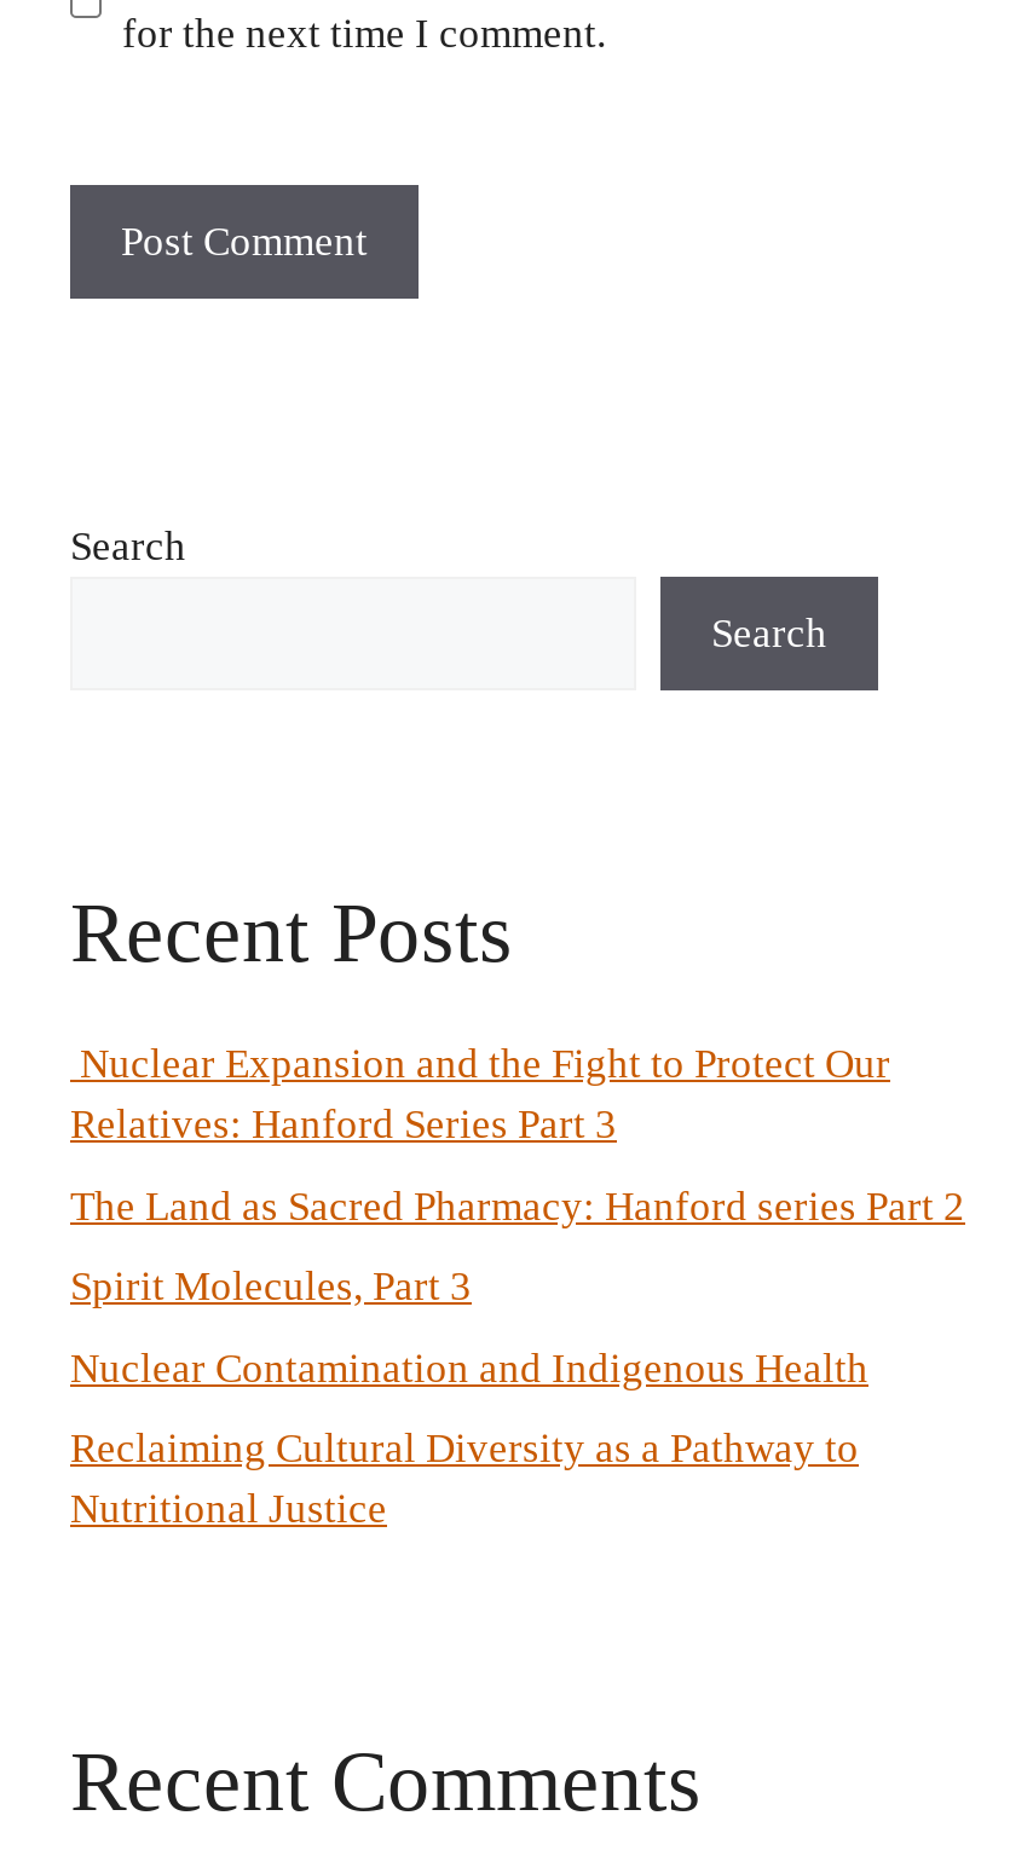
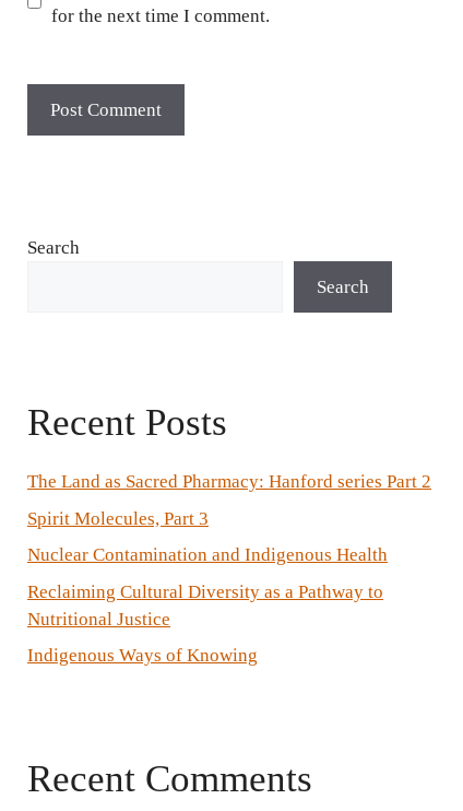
- Nuclear Expansion and the Fight to Protect Our
- Relatives: Hanford Series Part 3

moved up: The Land as Sacred Pharmacy: Hanford series Part 2 | Spirit Molecules, Part 3 | Nuclear Contamination and Indigenous Health | Reclaiming Cultural Diversity as a Pathway to | Nutritional Justice

+ Indigenous Ways of Knowing
